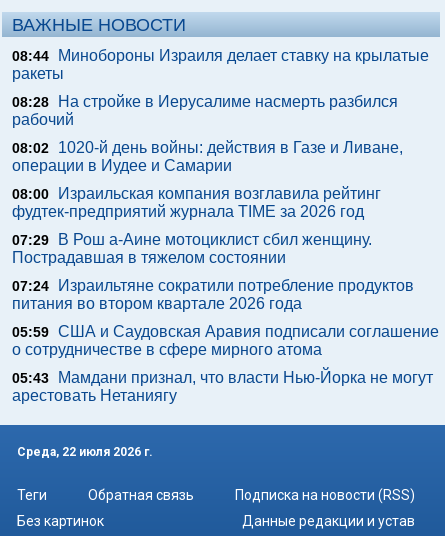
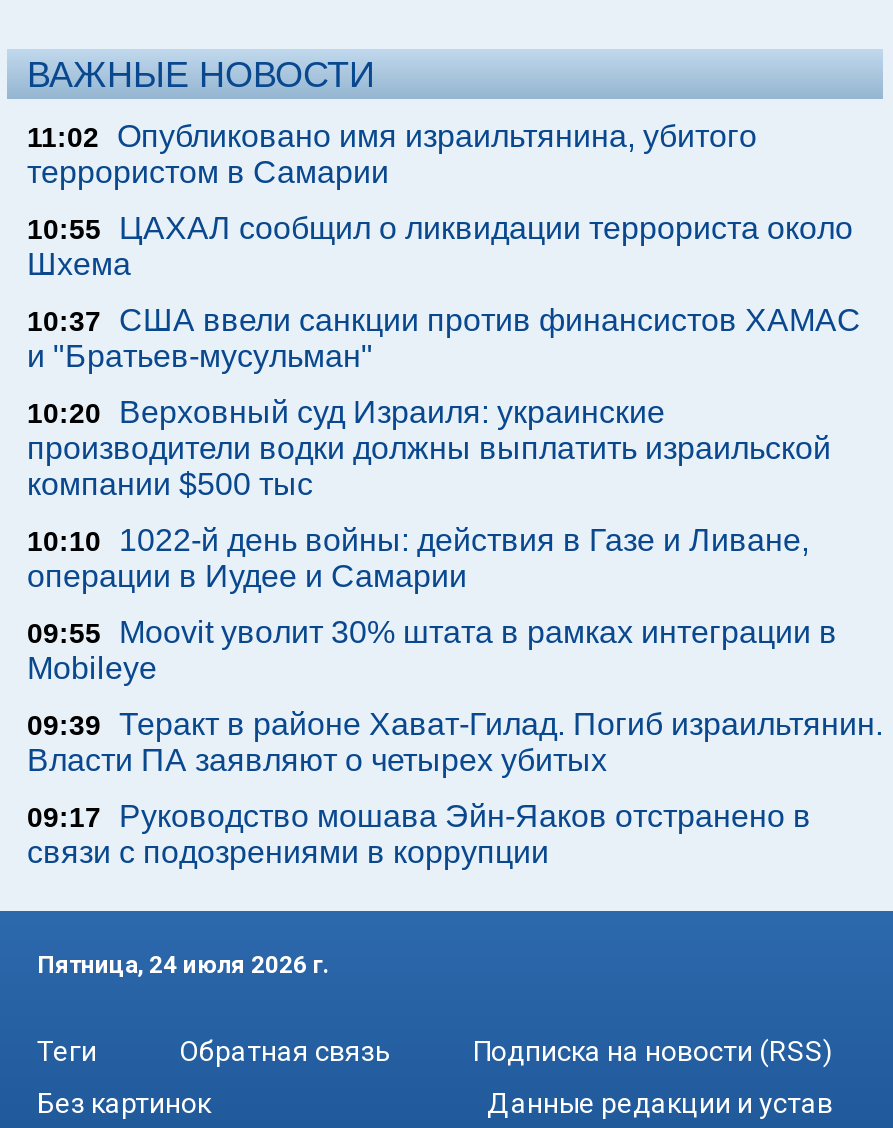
- 08:44 Минобороны Израиля делает ставку на крылатые
- ракеты
- 08:28 На стройке в Иерусалиме насмерть разбился
- рабочий
- 08:02 1020-й день войны: действия в Газе и Ливане,
+ 11:02 Опубликовано имя израильтянина, убитого
+ террористом в Самарии
+ 10:55 ЦАХАЛ сообщил о ликвидации террориста около
+ Шхема
+ 10:37 США ввели санкции против финансистов ХАМАС
+ и "Братьев-мусульман"
+ 10:20 Верховный суд Израиля: украинские
+ производители водки должны выплатить израильской
+ компании $500 тыс
+ 10:10 1022-й день войны: действия в Газе и Ливане,

moved down: операции в Иудее и Самарии

- 08:00 Израильская компания возглавила рейтинг
- фудтек-предприятий журнала TIME за 2026 год
- 07:29 В Рош а-Аине мотоциклист сбил женщину.
- Пострадавшая в тяжелом состоянии
- 07:24 Израильтяне сократили потребление продуктов
- питания во втором квартале 2026 года
- 05:59 США и Саудовская Аравия подписали соглашение
- о сотрудничестве в сфере мирного атома
- 05:43 Мамдани признал, что власти Нью-Йорка не могут
- арестовать Нетаниягу
- Среда, 22 июля 2026 г.
+ 09:55 Moovit уволит 30% штата в рамках интеграции в
+ Mobileye
+ 09:39 Теракт в районе Хават-Гилад. Погиб израильтянин.
+ Власти ПА заявляют о четырех убитых
+ 09:17 Руководство мошава Эйн-Яаков отстранено в
+ связи с подозрениями в коррупции
+ Пятница, 24 июля 2026 г.
